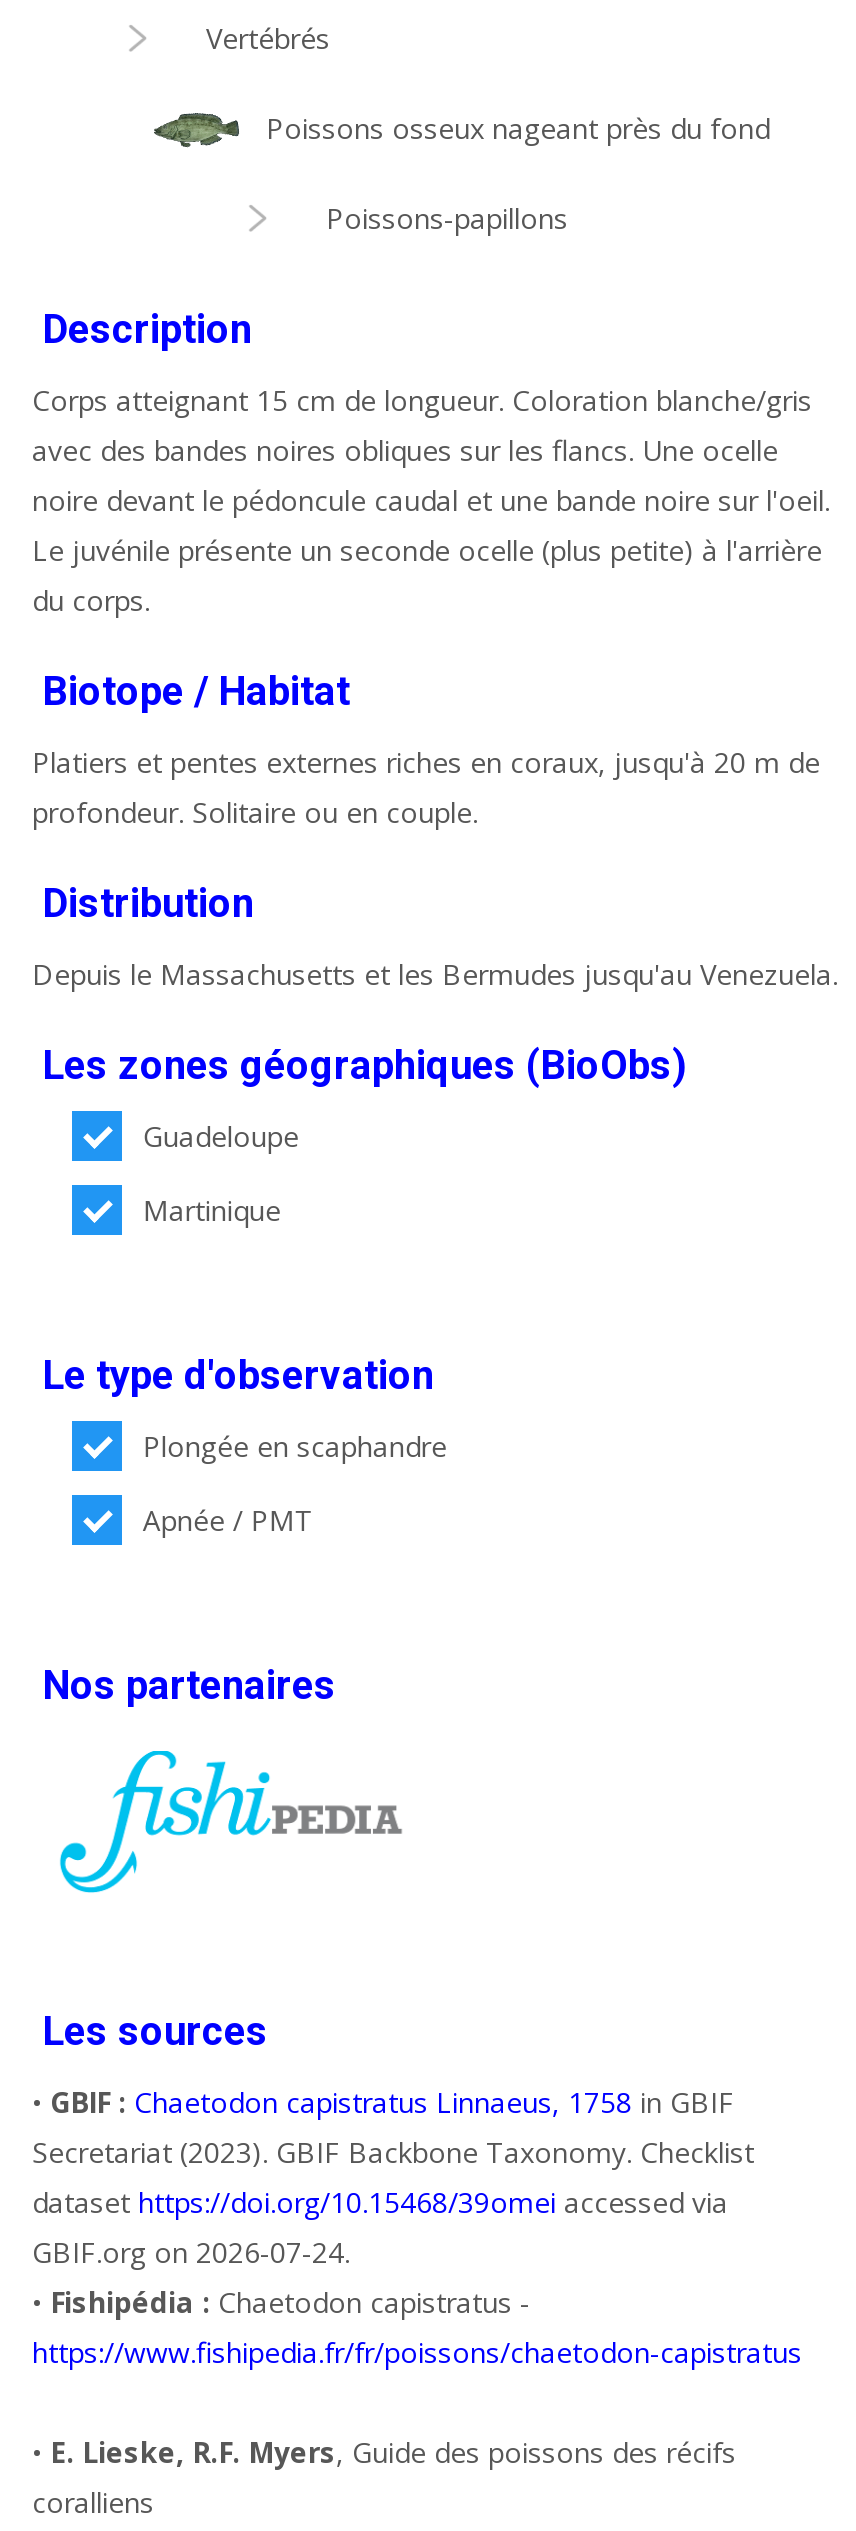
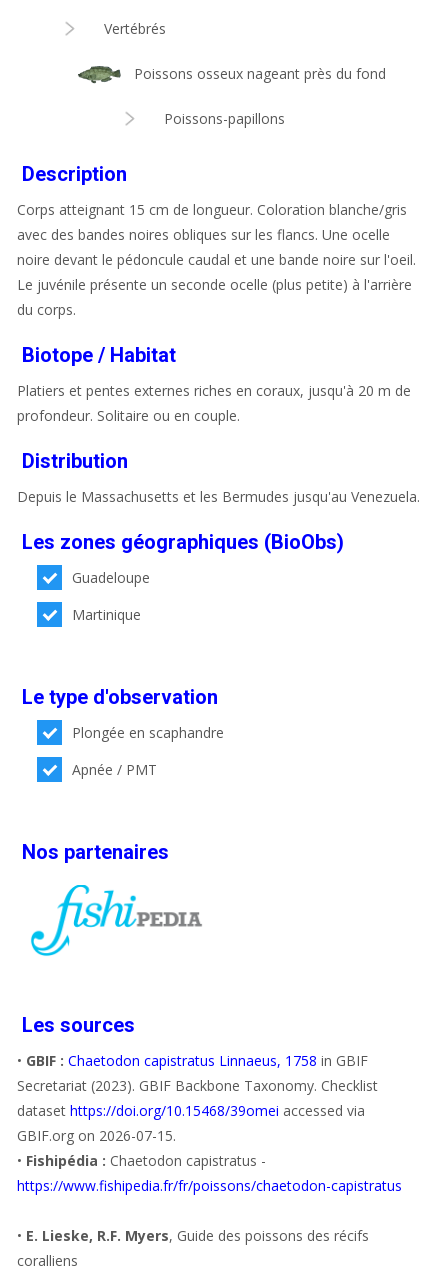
- GBIF.org on 2026-07-24.
+ GBIF.org on 2026-07-15.
